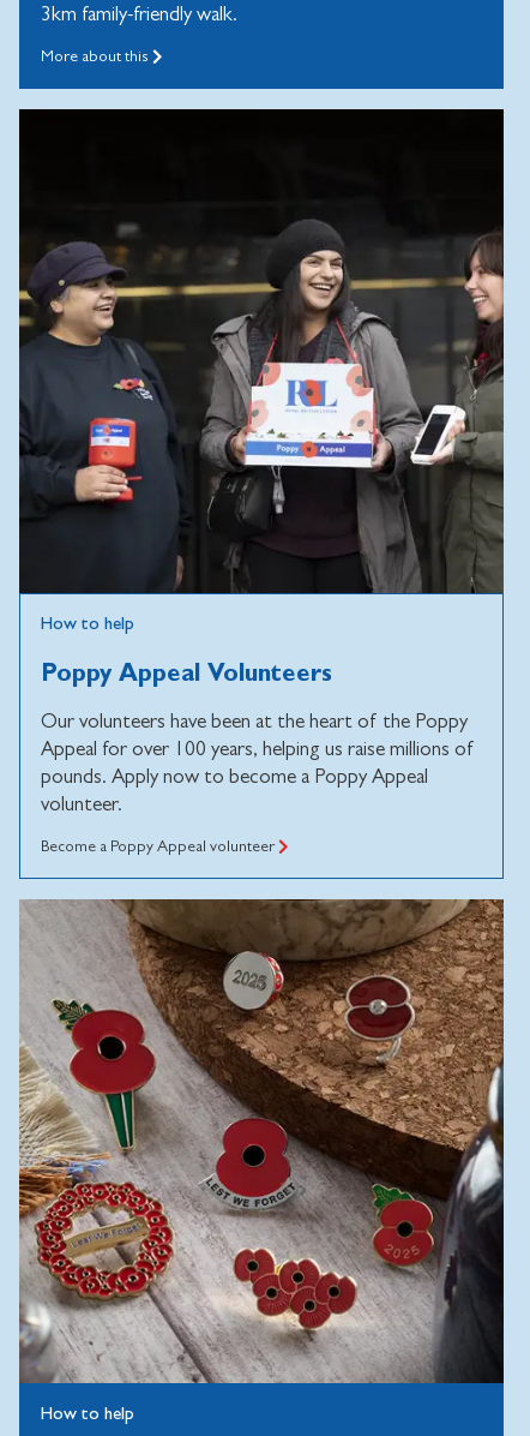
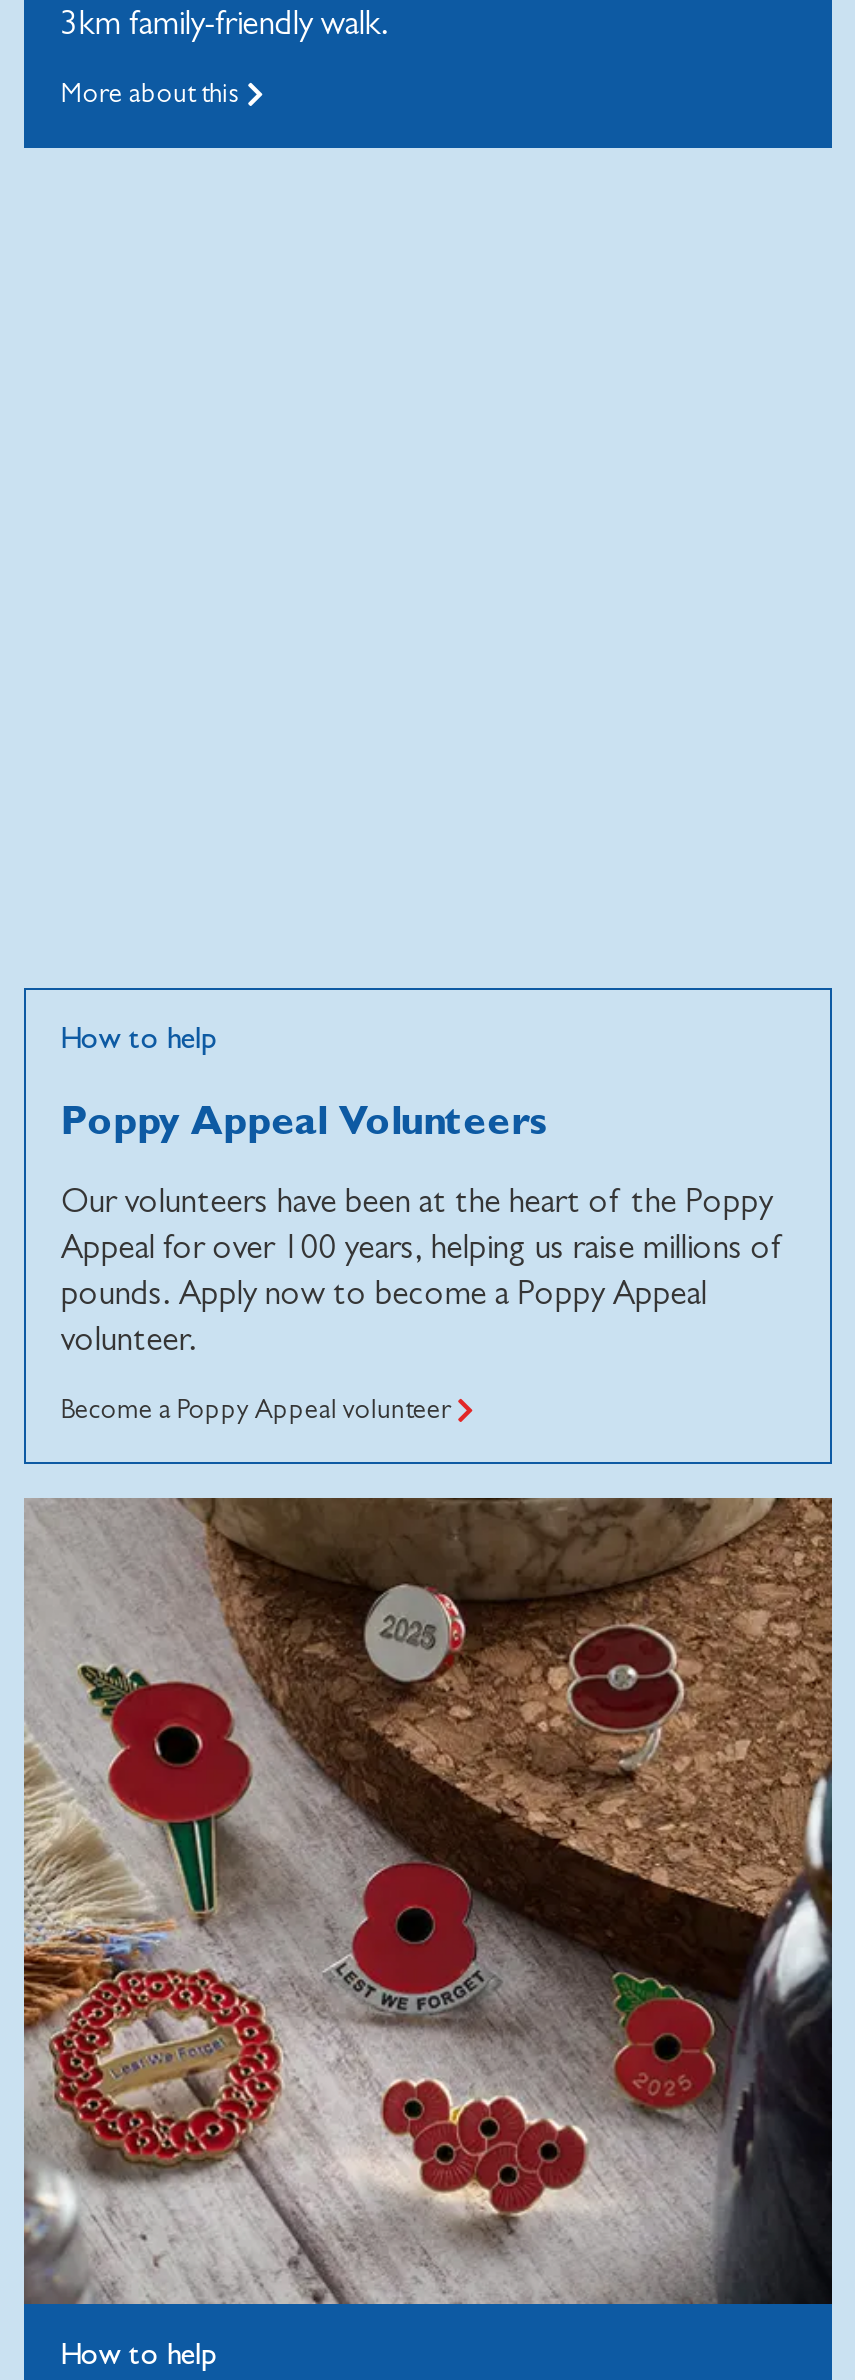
- [image]
